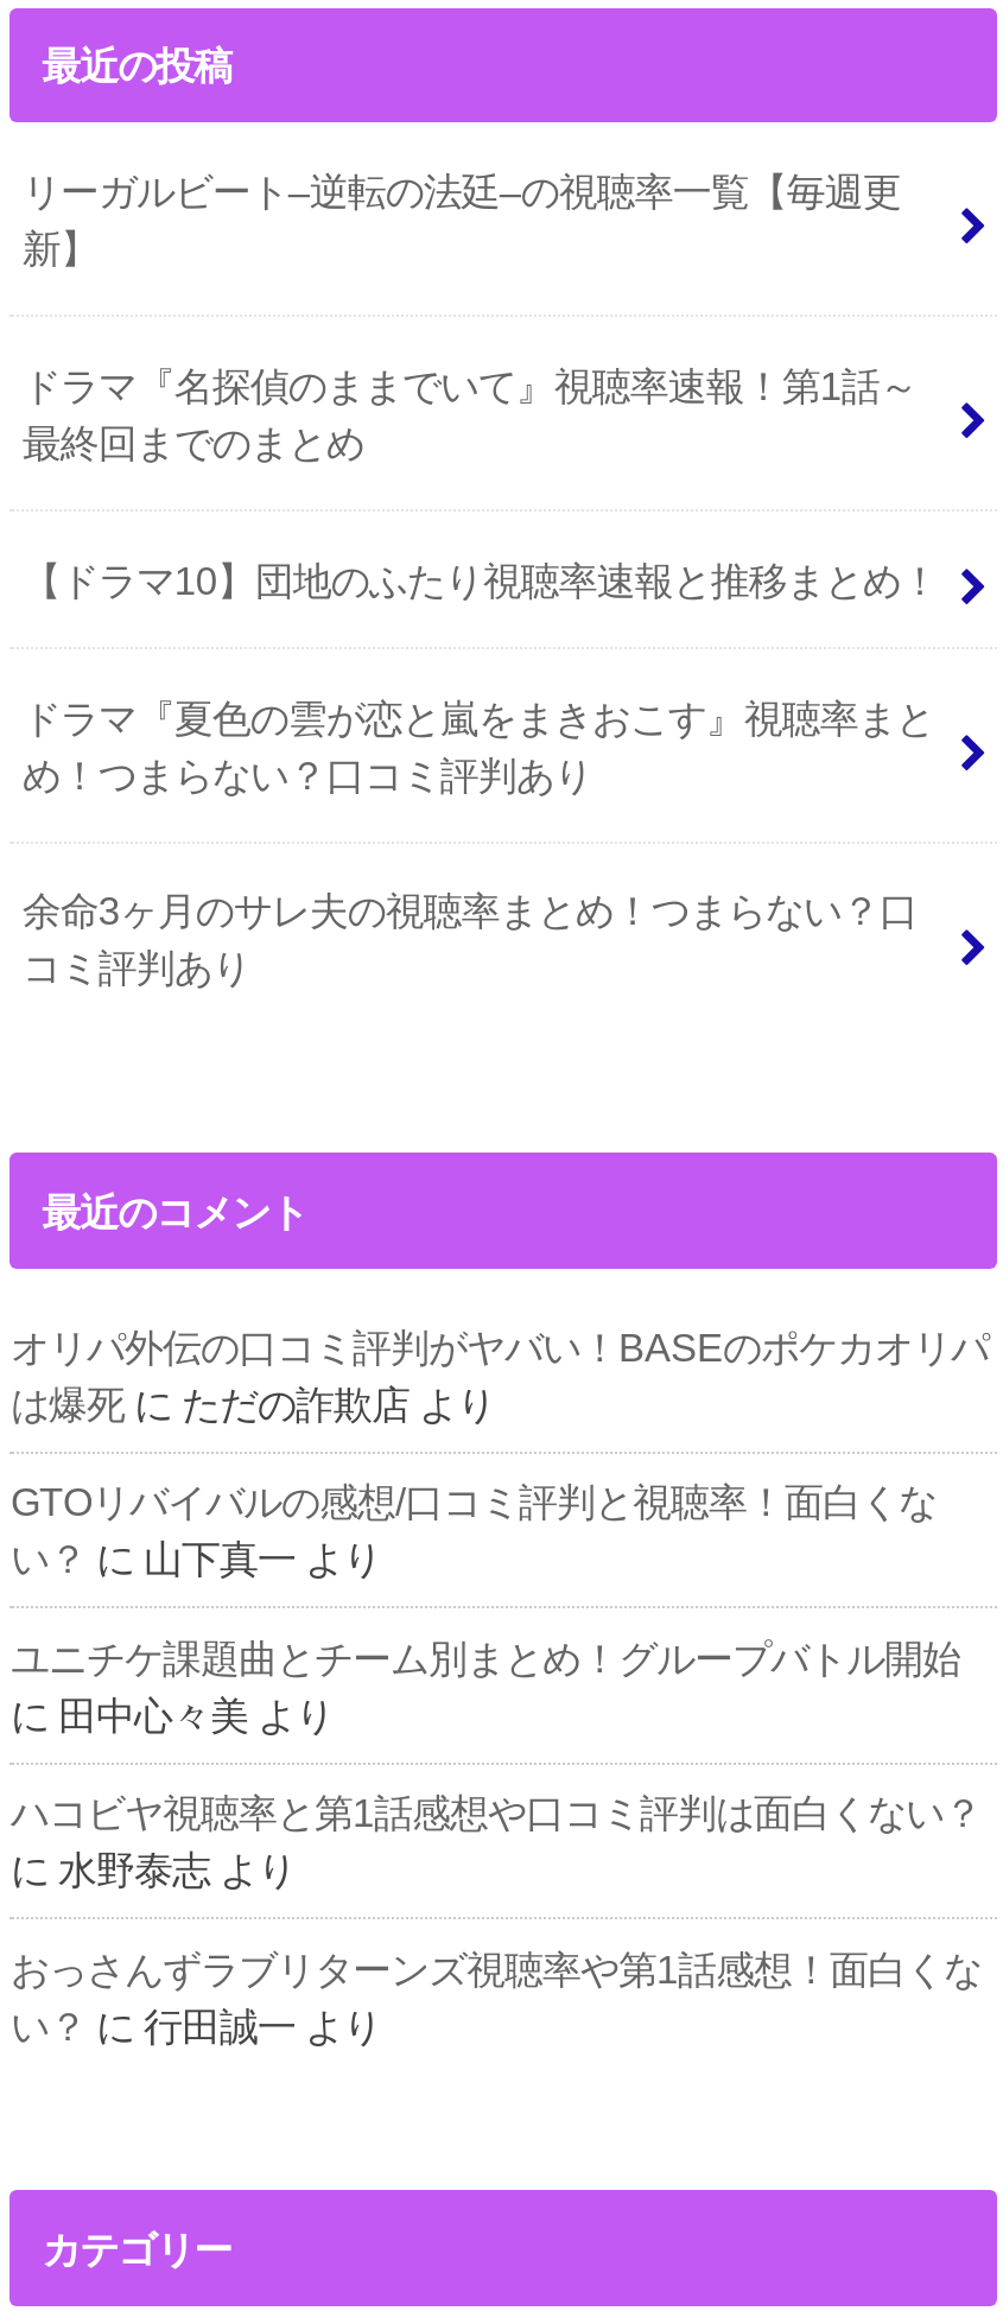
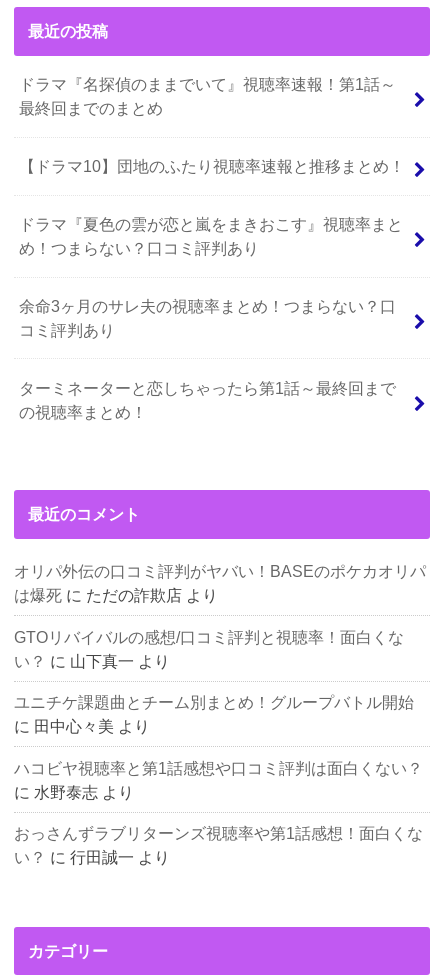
- リーガルビート–逆転の法廷–の視聴率一覧【毎週更
- 新】

moved up: ドラマ『名探偵のままでいて』視聴率速報！第1話～ | 最終回までのまとめ | 【ドラマ10】団地のふたり視聴率速報と推移まとめ！ | ドラマ『夏色の雲が恋と嵐をまきおこす』視聴率まと | め！つまらない？口コミ評判あり | 余命3ヶ月のサレ夫の視聴率まとめ！つまらない？口 | コミ評判あり

+ ターミネーターと恋しちゃったら第1話～最終回まで
+ の視聴率まとめ！
